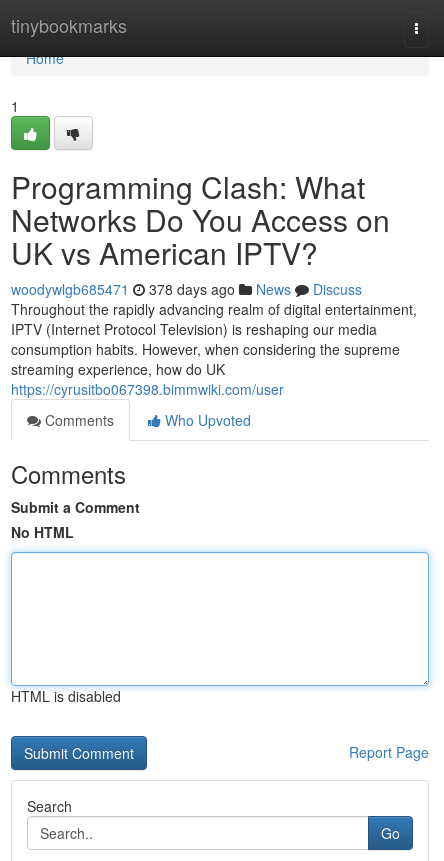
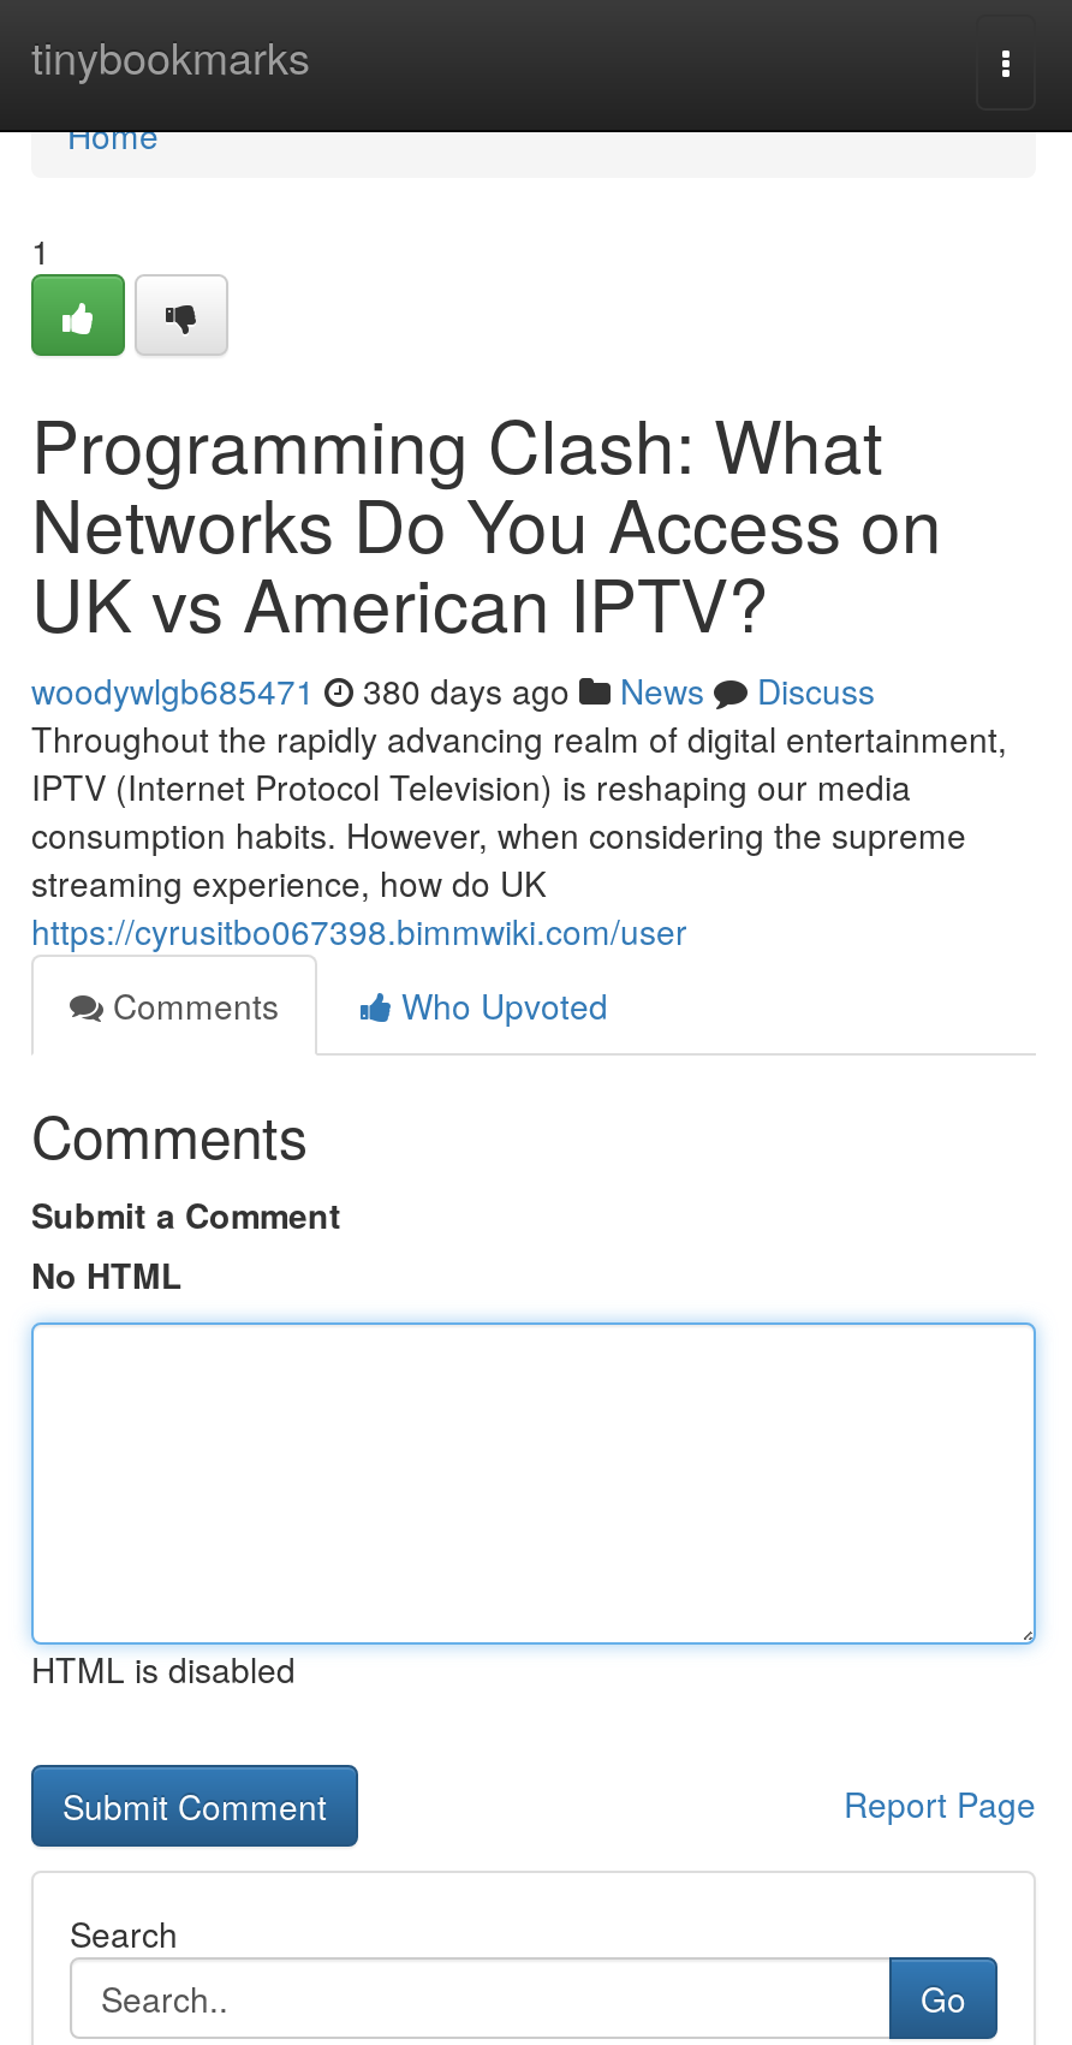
- woodywlgb685471 378 days ago News Discuss
+ woodywlgb685471 380 days ago News Discuss
